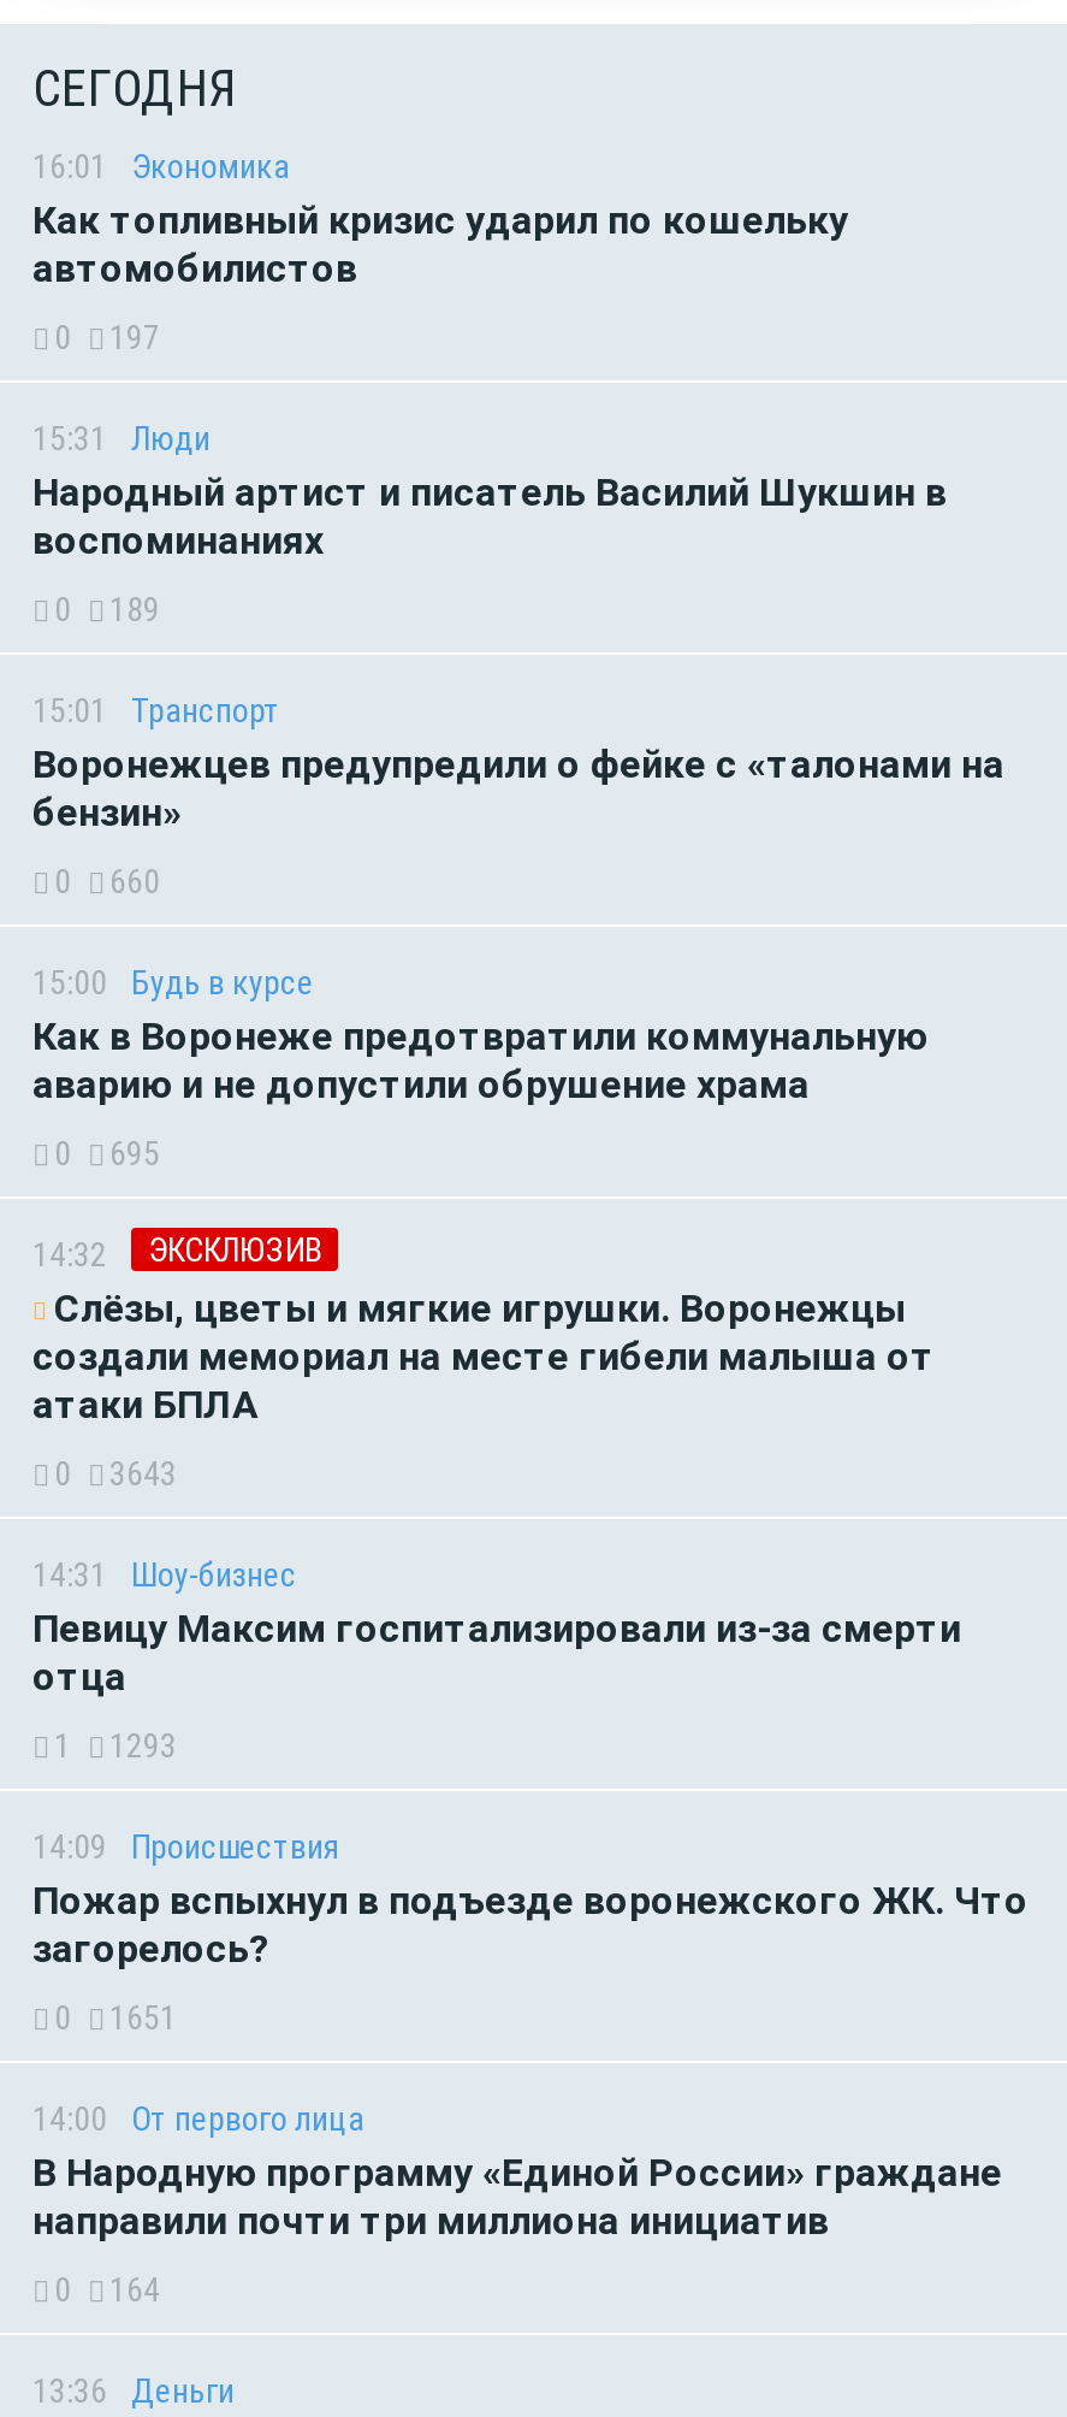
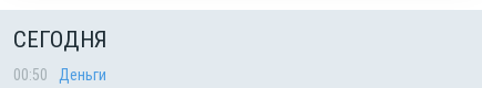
- 16:01
- Экономика
- Как топливный кризис ударил по кошельку
- автомобилистов
- 0
- 197
- 15:31
- Люди
- Народный артист и писатель Василий Шукшин в
- воспоминаниях
- 0
- 189
- 15:01
- Транспорт
- Воронежцев предупредили о фейке с «талонами на
- бензин»
- 0
- 660
- 15:00
- Будь в курсе
- Как в Воронеже предотвратили коммунальную
- аварию и не допустили обрушение храма
- 0
- 695
- 14:32
- ЭКСКЛЮЗИВ
- Слёзы, цветы и мягкие игрушки. Воронежцы
- создали мемориал на месте гибели малыша от
- атаки БПЛА
- 0
- 3643
- 14:31
- Шоу-бизнес
- Певицу Максим госпитализировали из-за смерти
- отца
- 1
- 1293
- 14:09
- Происшествия
- Пожар вспыхнул в подъезде воронежского ЖК. Что
- загорелось?
- 0
- 1651
- 14:00
- От первого лица
- В Народную программу «Единой России» граждане
- направили почти три миллиона инициатив
- 0
- 164
- 13:36
+ 00:50
